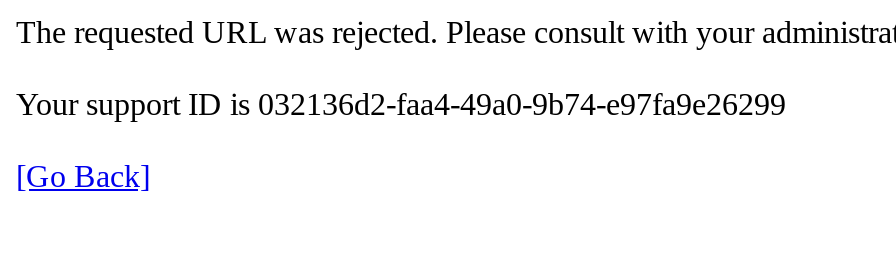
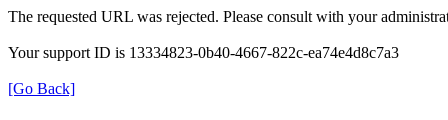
- Your support ID is 032136d2-faa4-49a0-9b74-e97fa9e26299
+ Your support ID is 13334823-0b40-4667-822c-ea74e4d8c7a3
